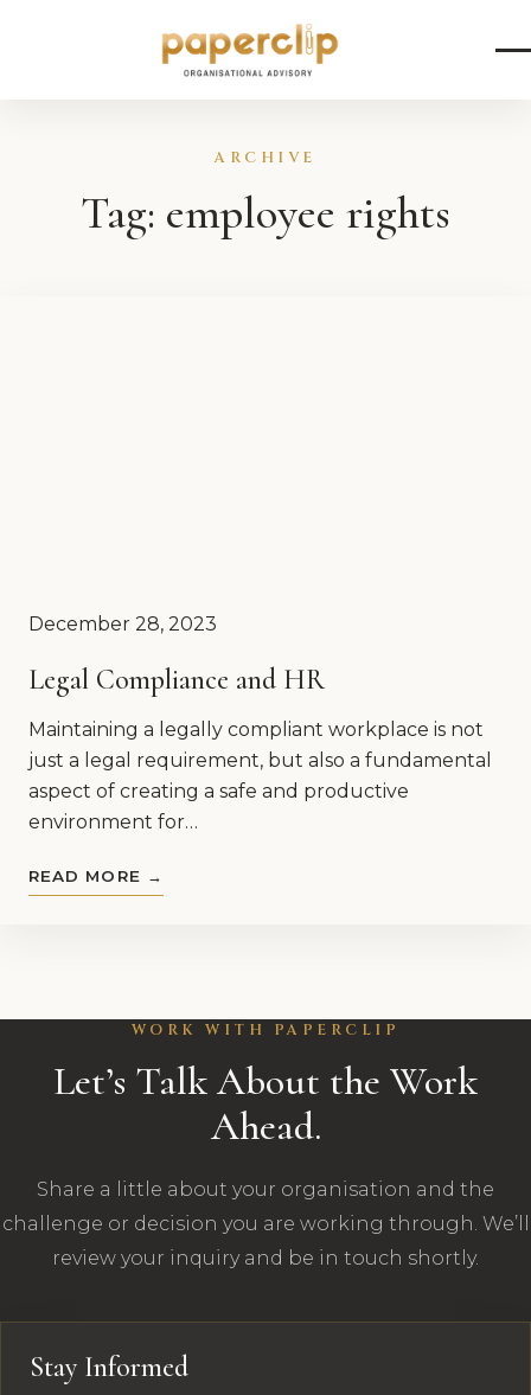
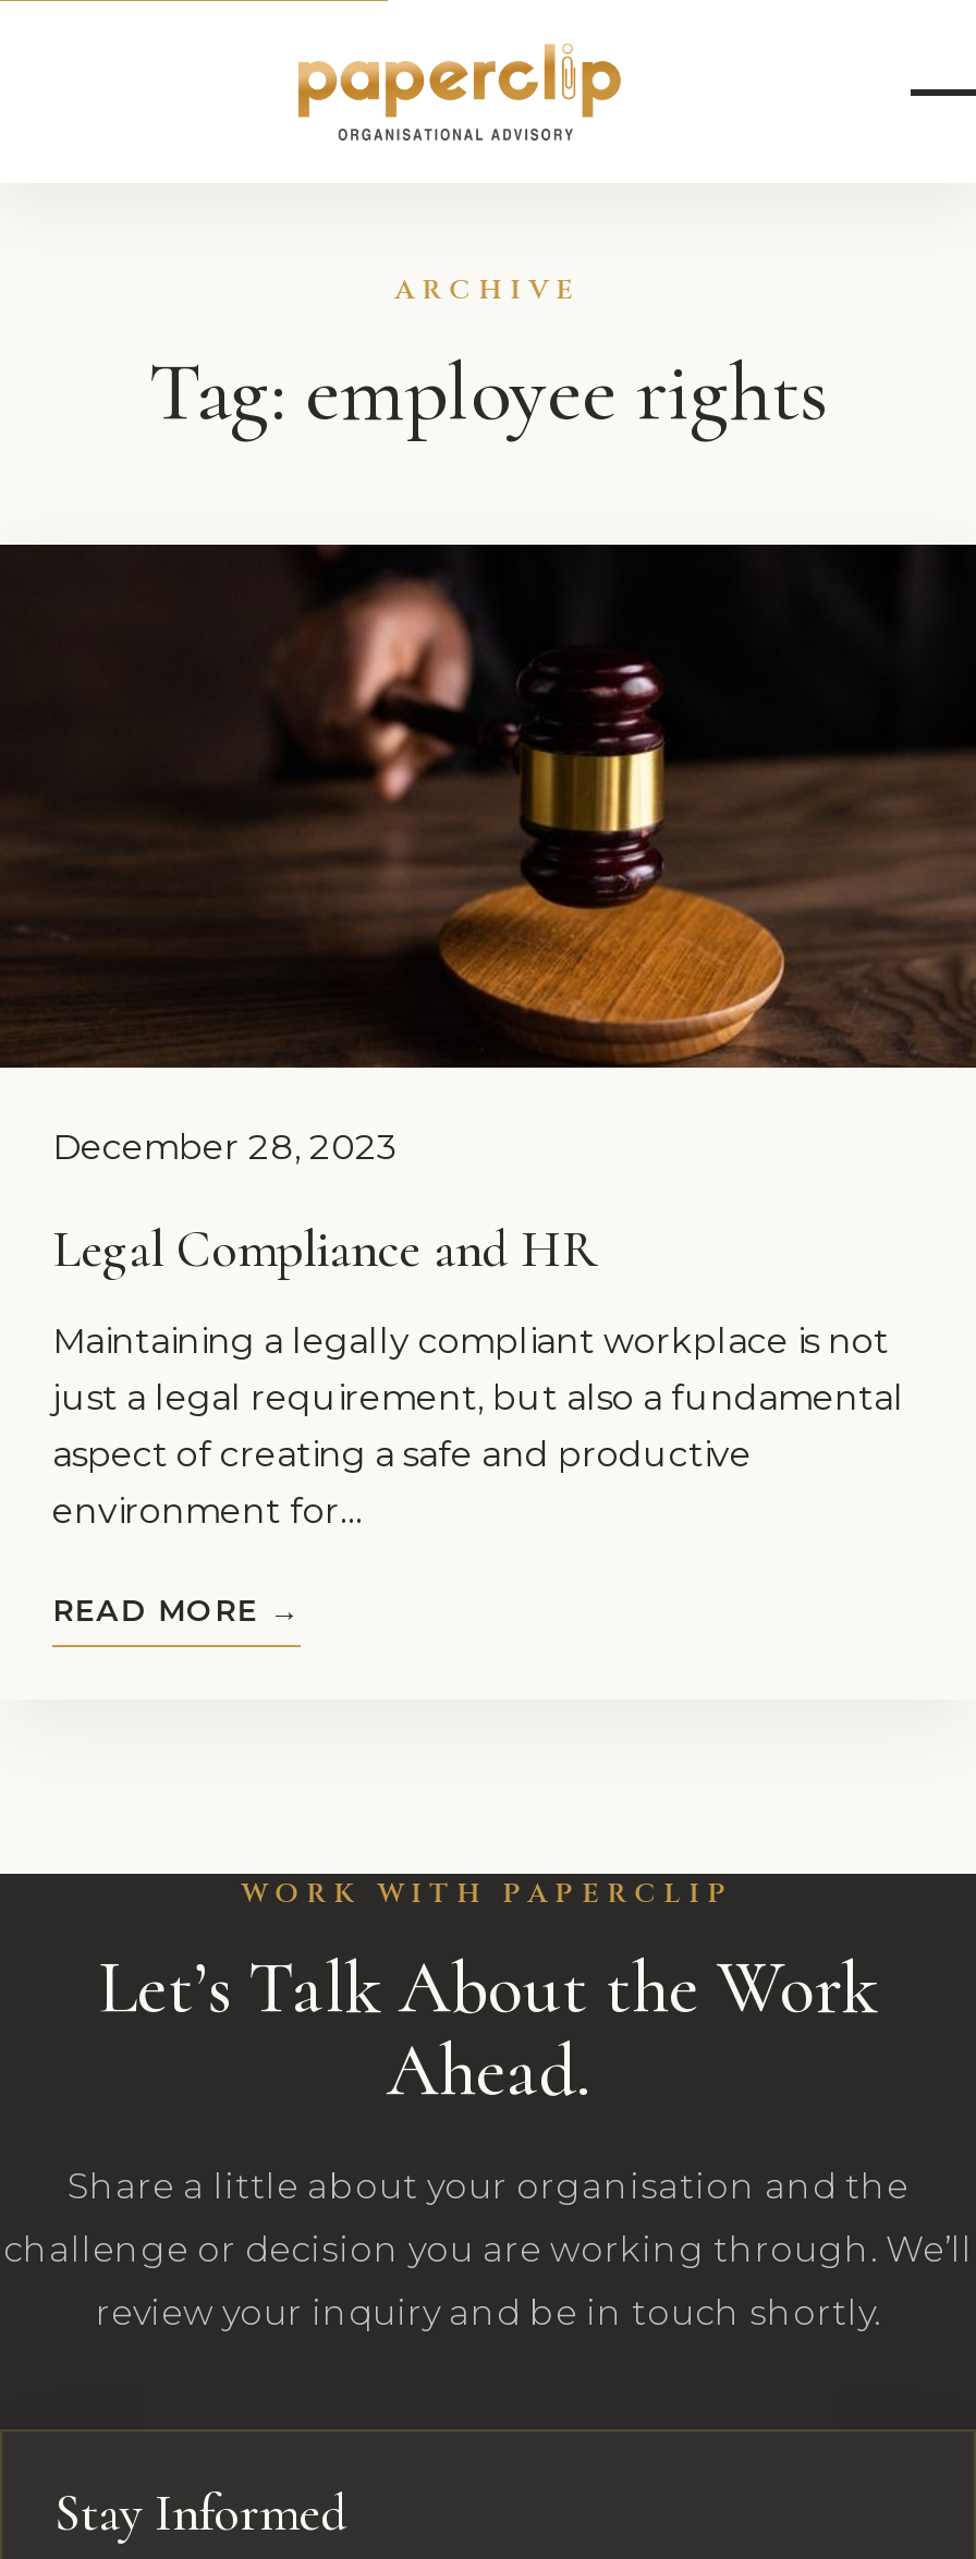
+ [image]
